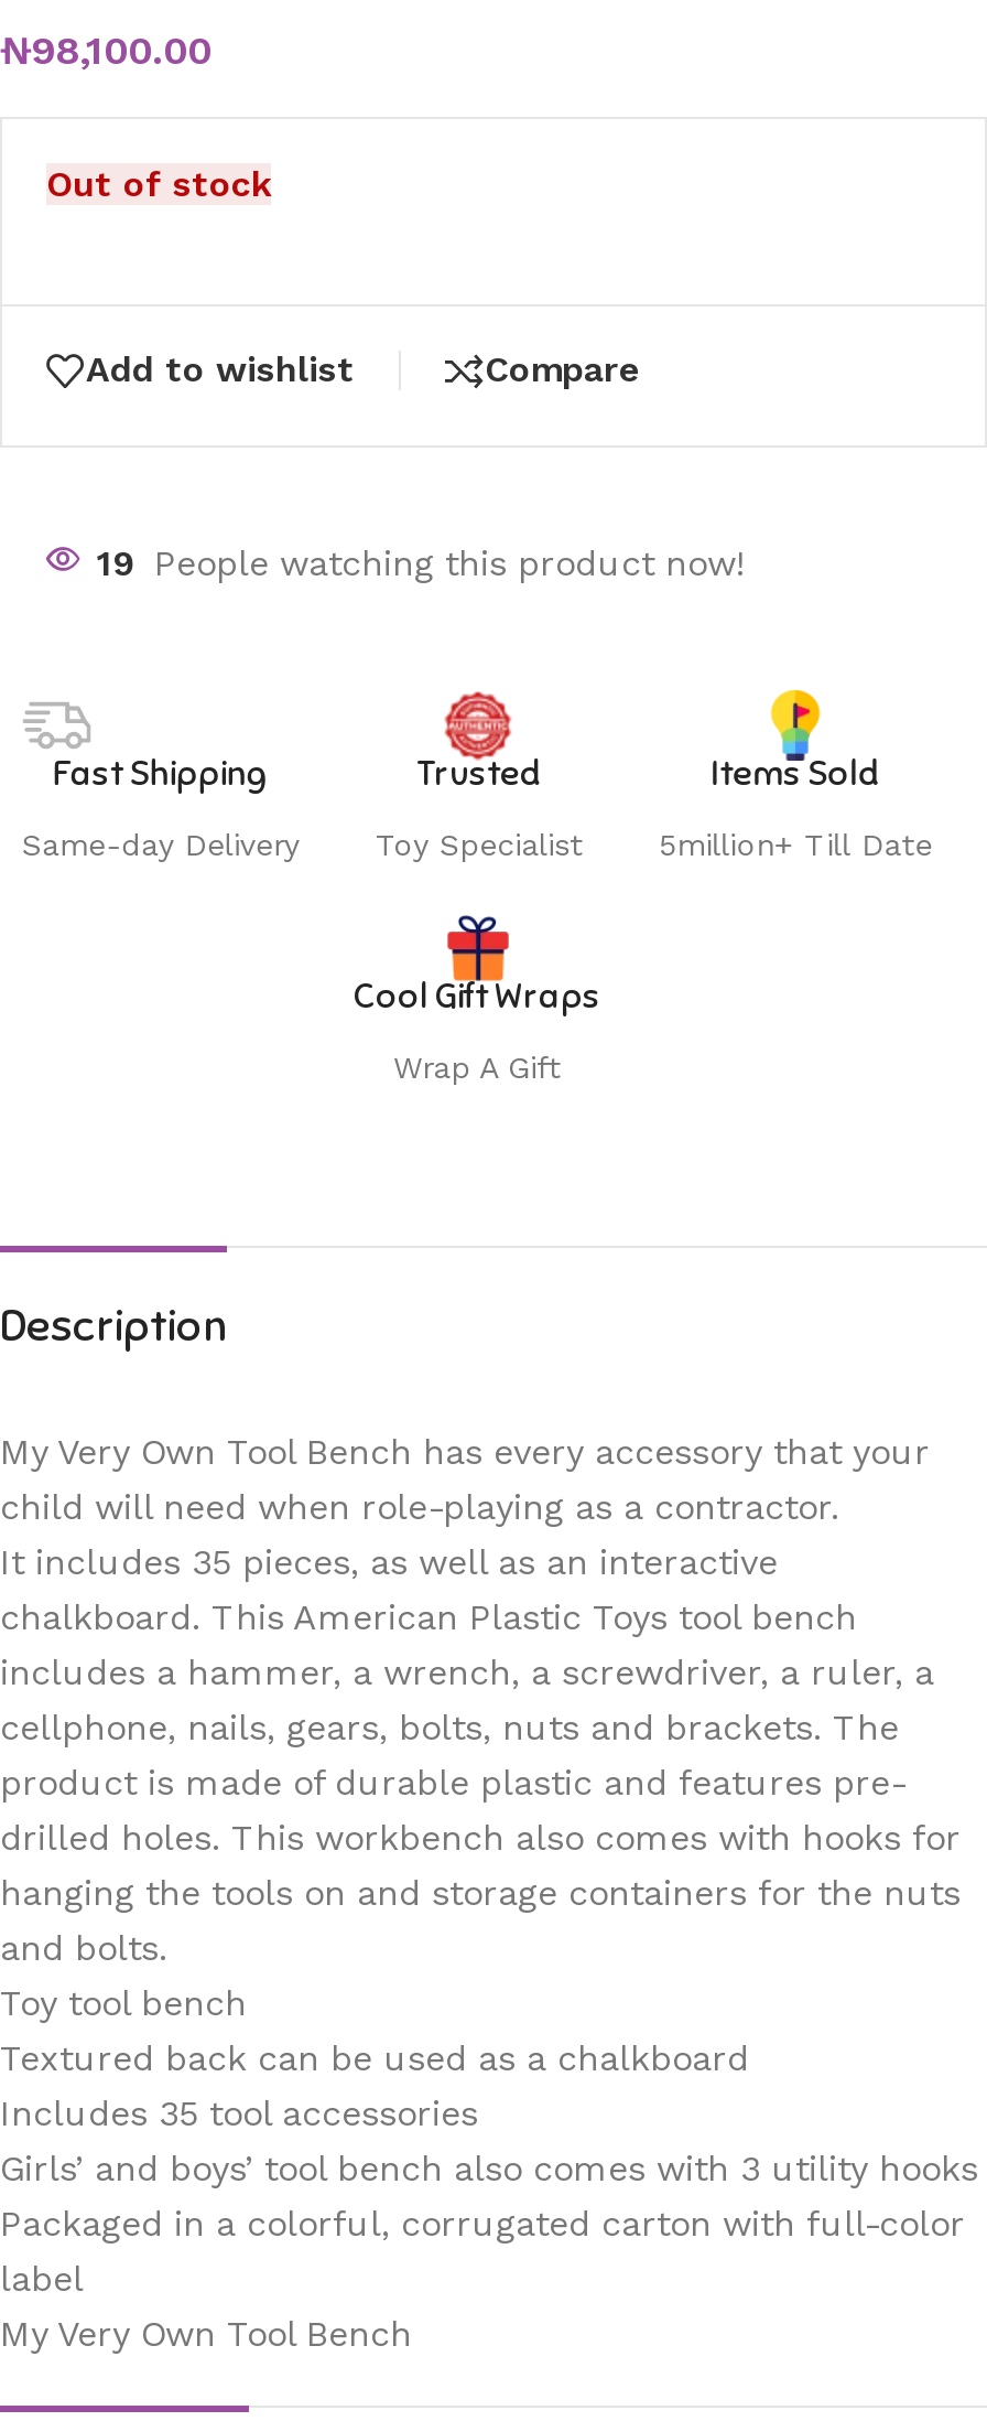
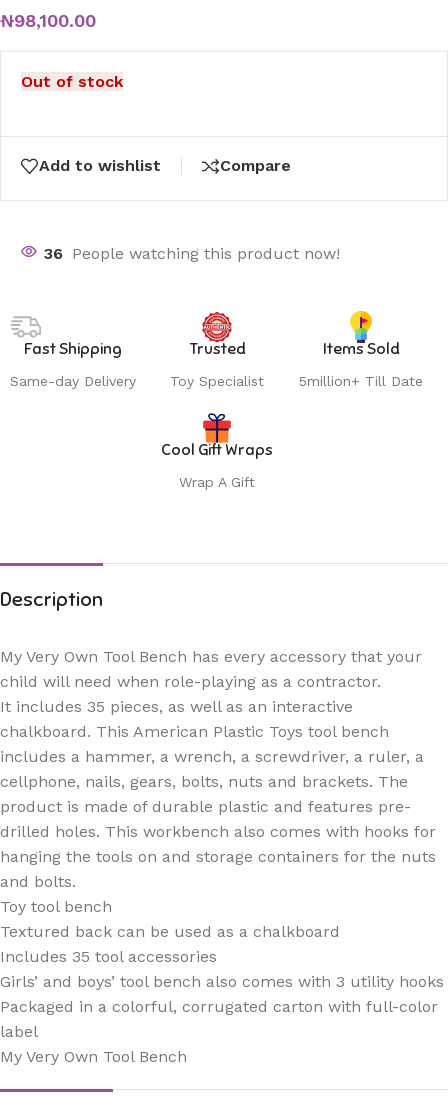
- 19 People watching this product now!
+ 36 People watching this product now!
